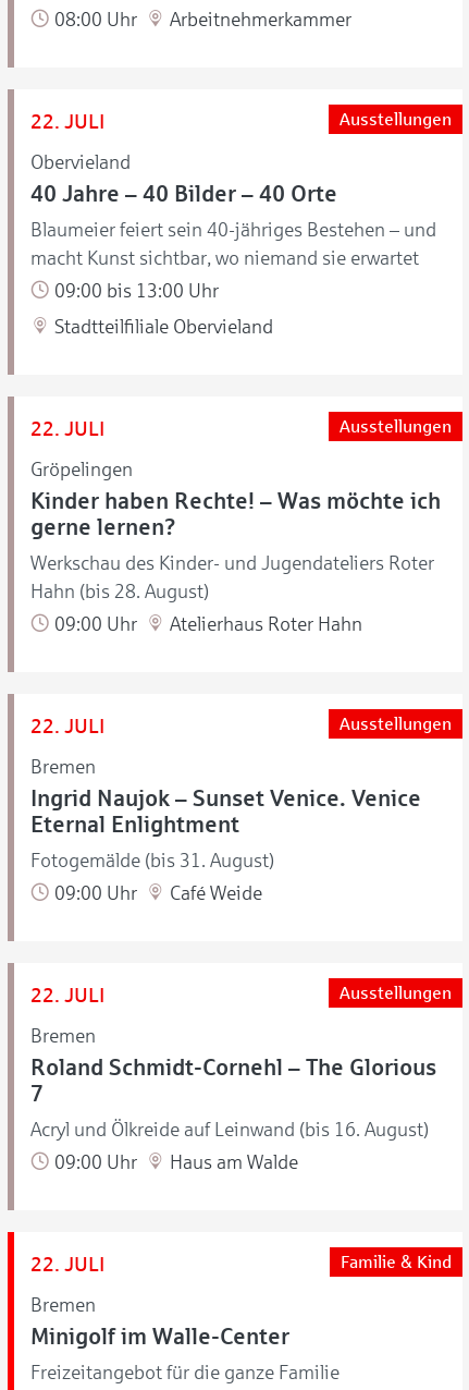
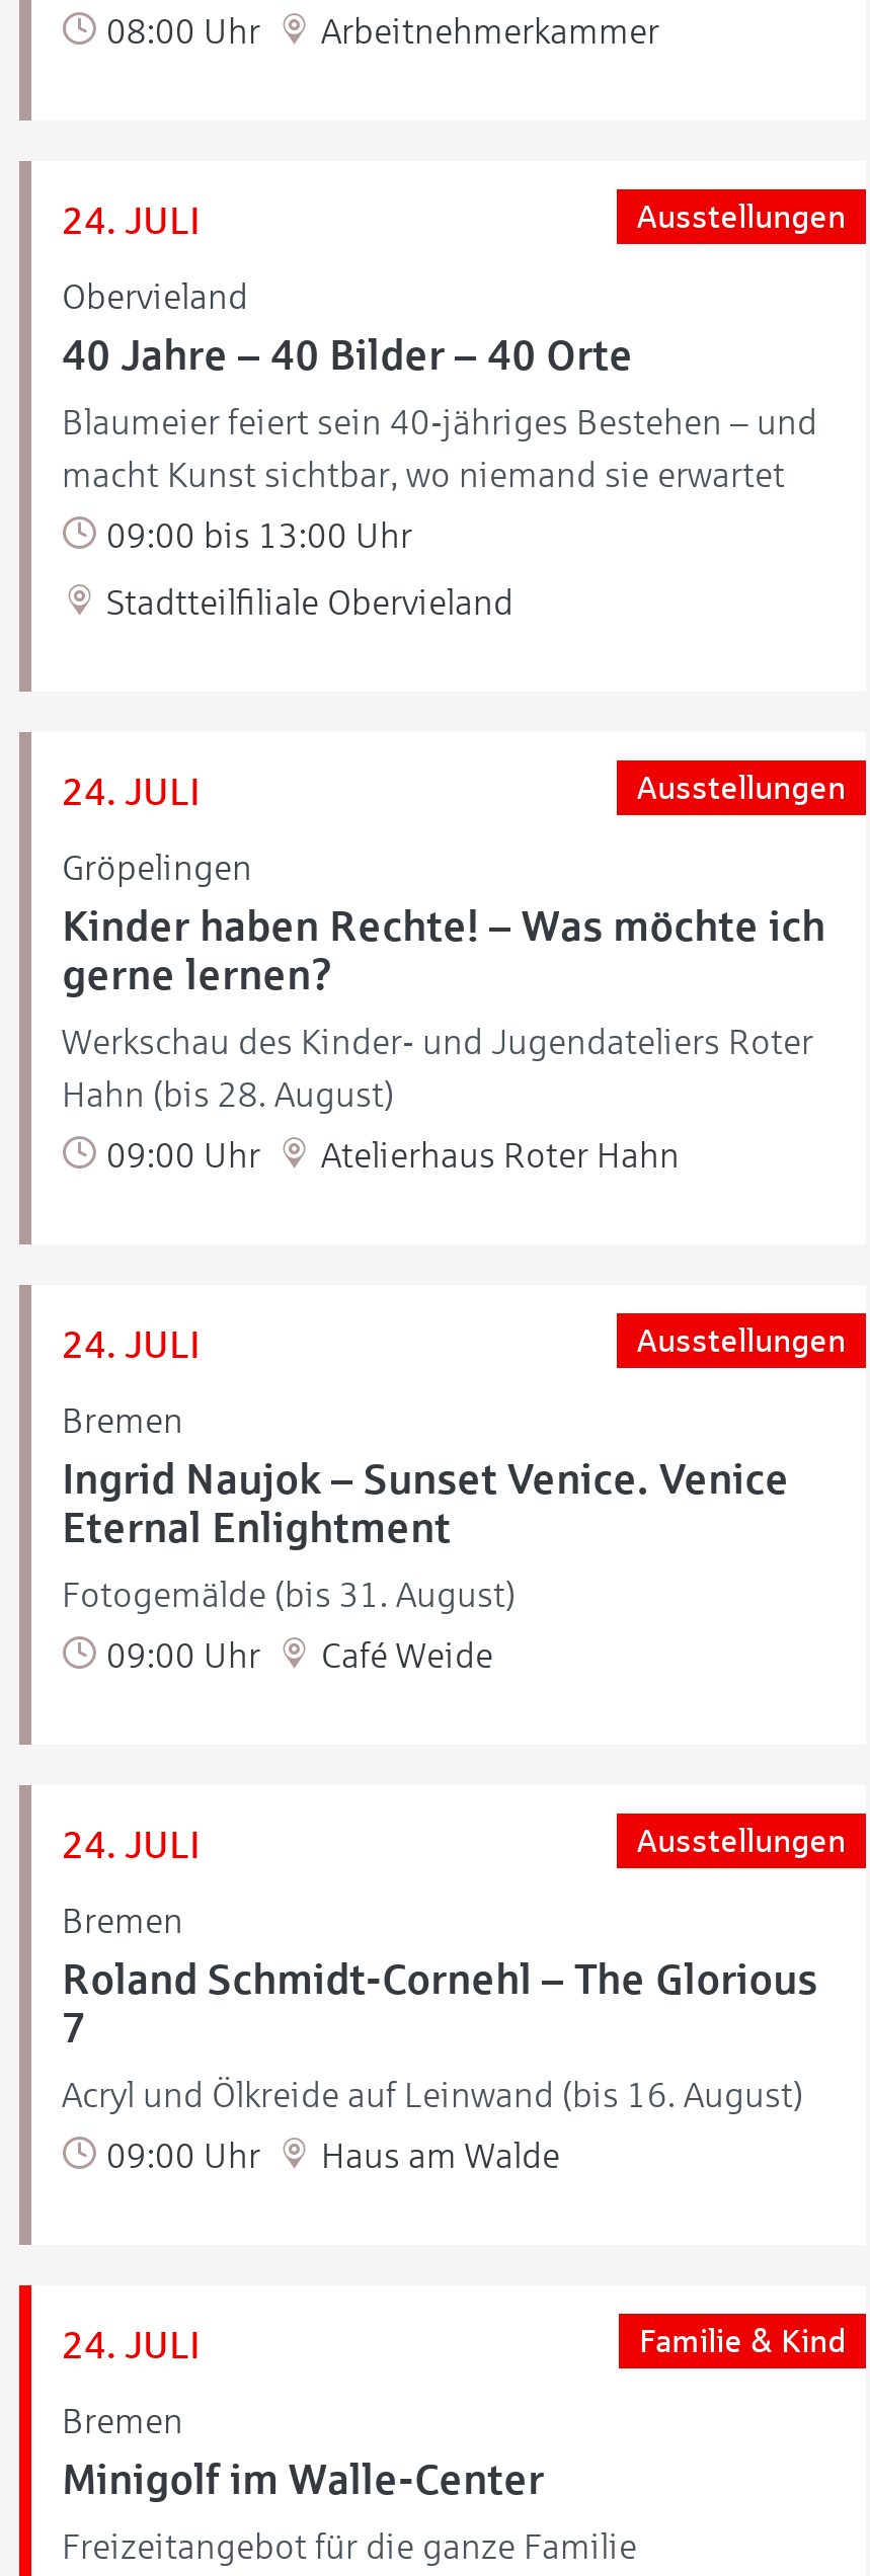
- 22. JULI
+ 24. JULI

- 22. JULI
+ 24. JULI

- 22. JULI
+ 24. JULI

- 22. JULI
+ 24. JULI

- 22. JULI
+ 24. JULI
